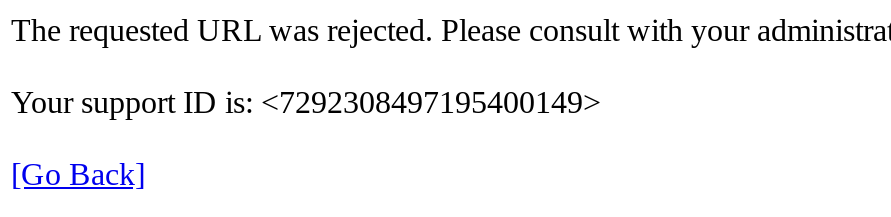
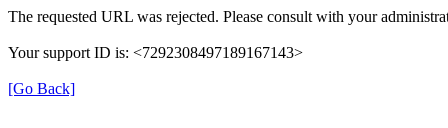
- Your support ID is: <7292308497195400149>
+ Your support ID is: <7292308497189167143>
